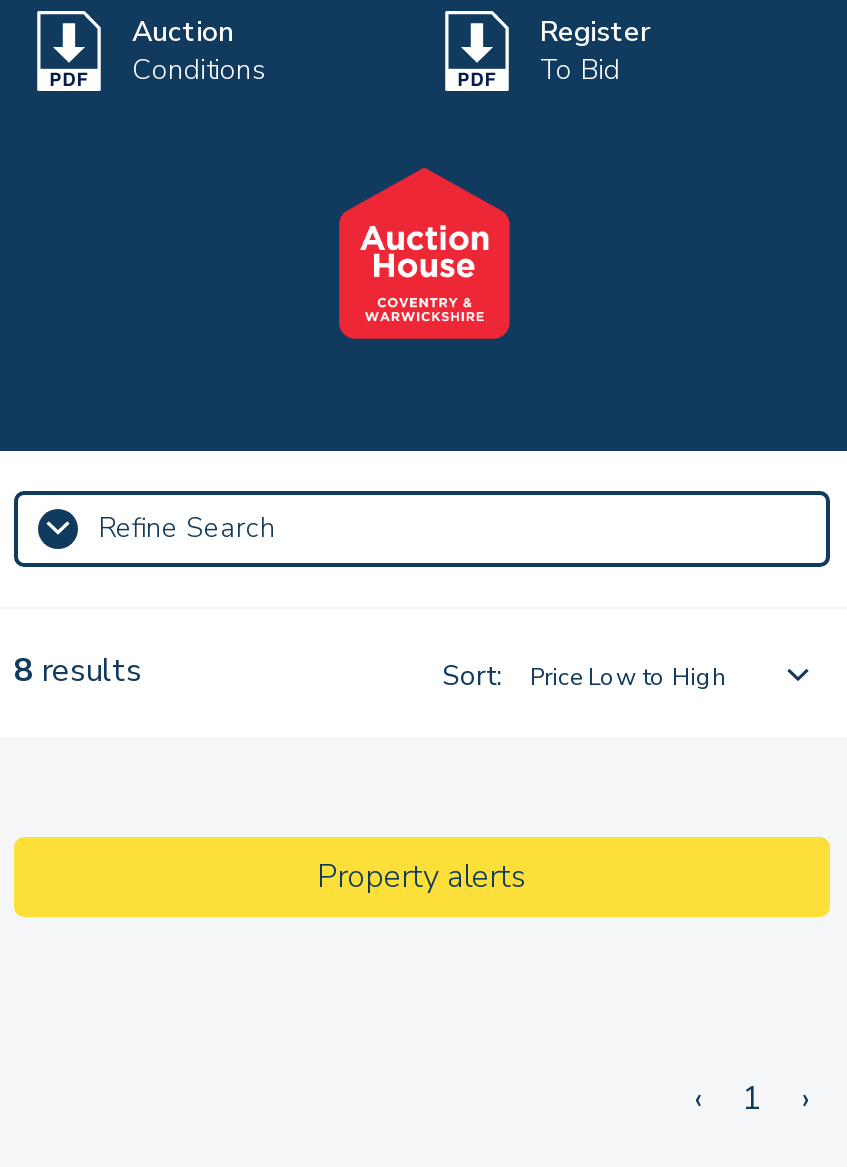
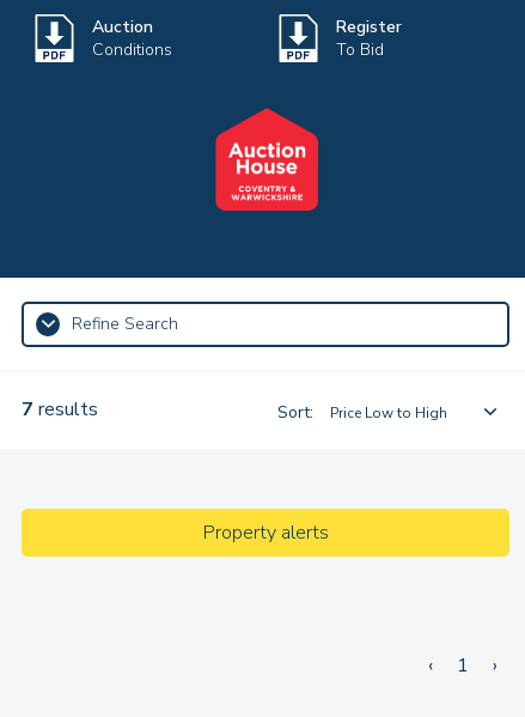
- 8 results
+ 7 results
